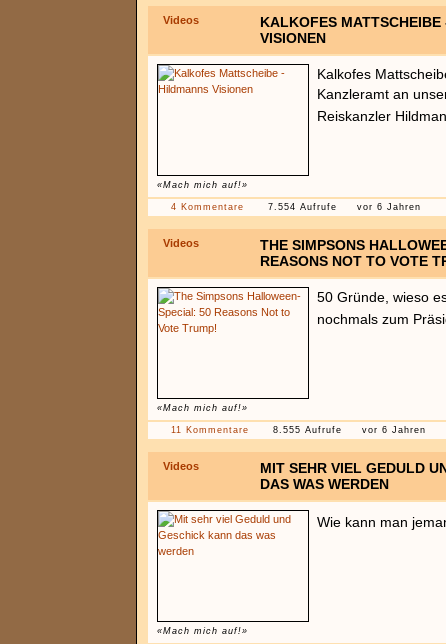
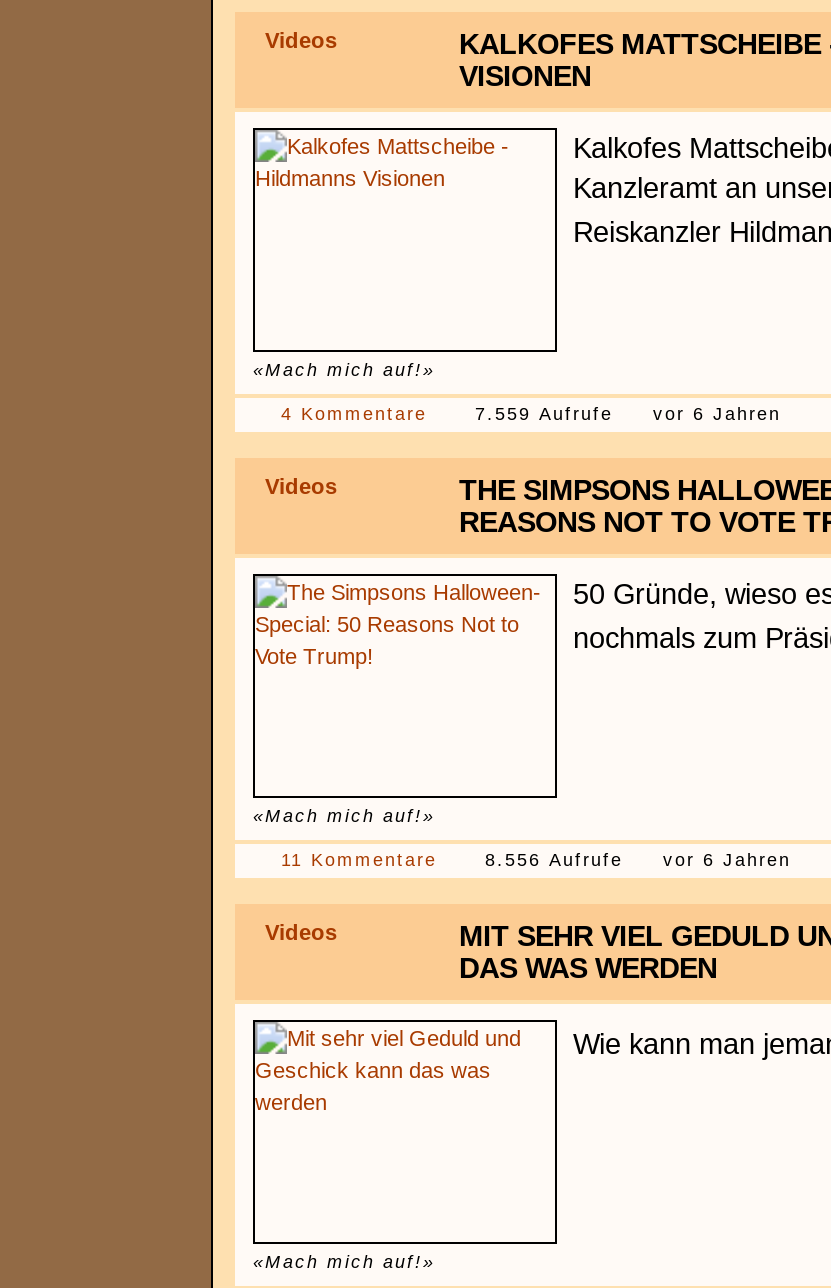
- 7.554 Aufrufe vor 6 Jahren
+ 7.559 Aufrufe vor 6 Jahren

- 8.555 Aufrufe vor 6 Jahren
+ 8.556 Aufrufe vor 6 Jahren
